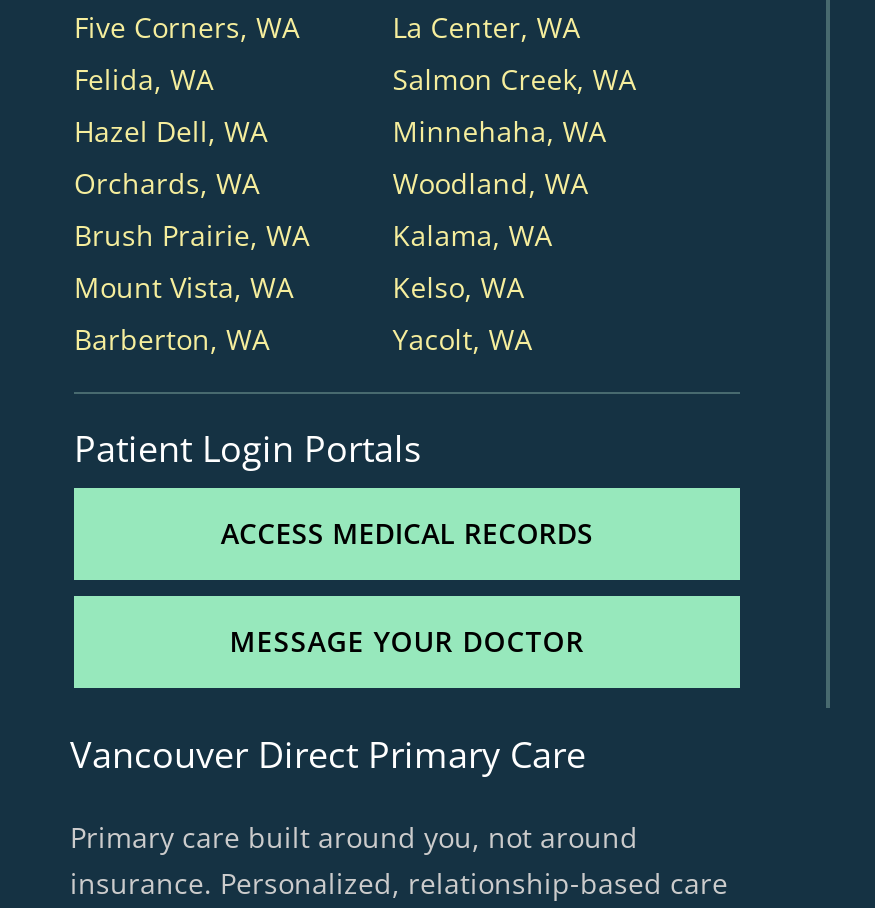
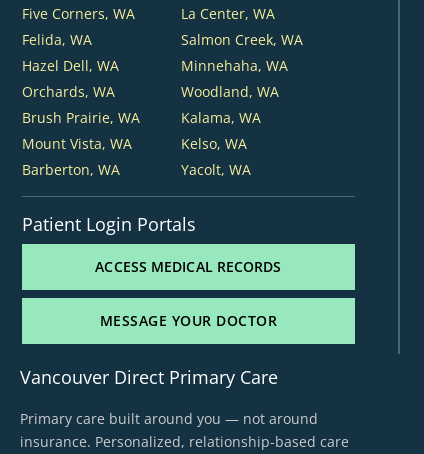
- Primary care built around you, not around
+ Primary care built around you — not around
